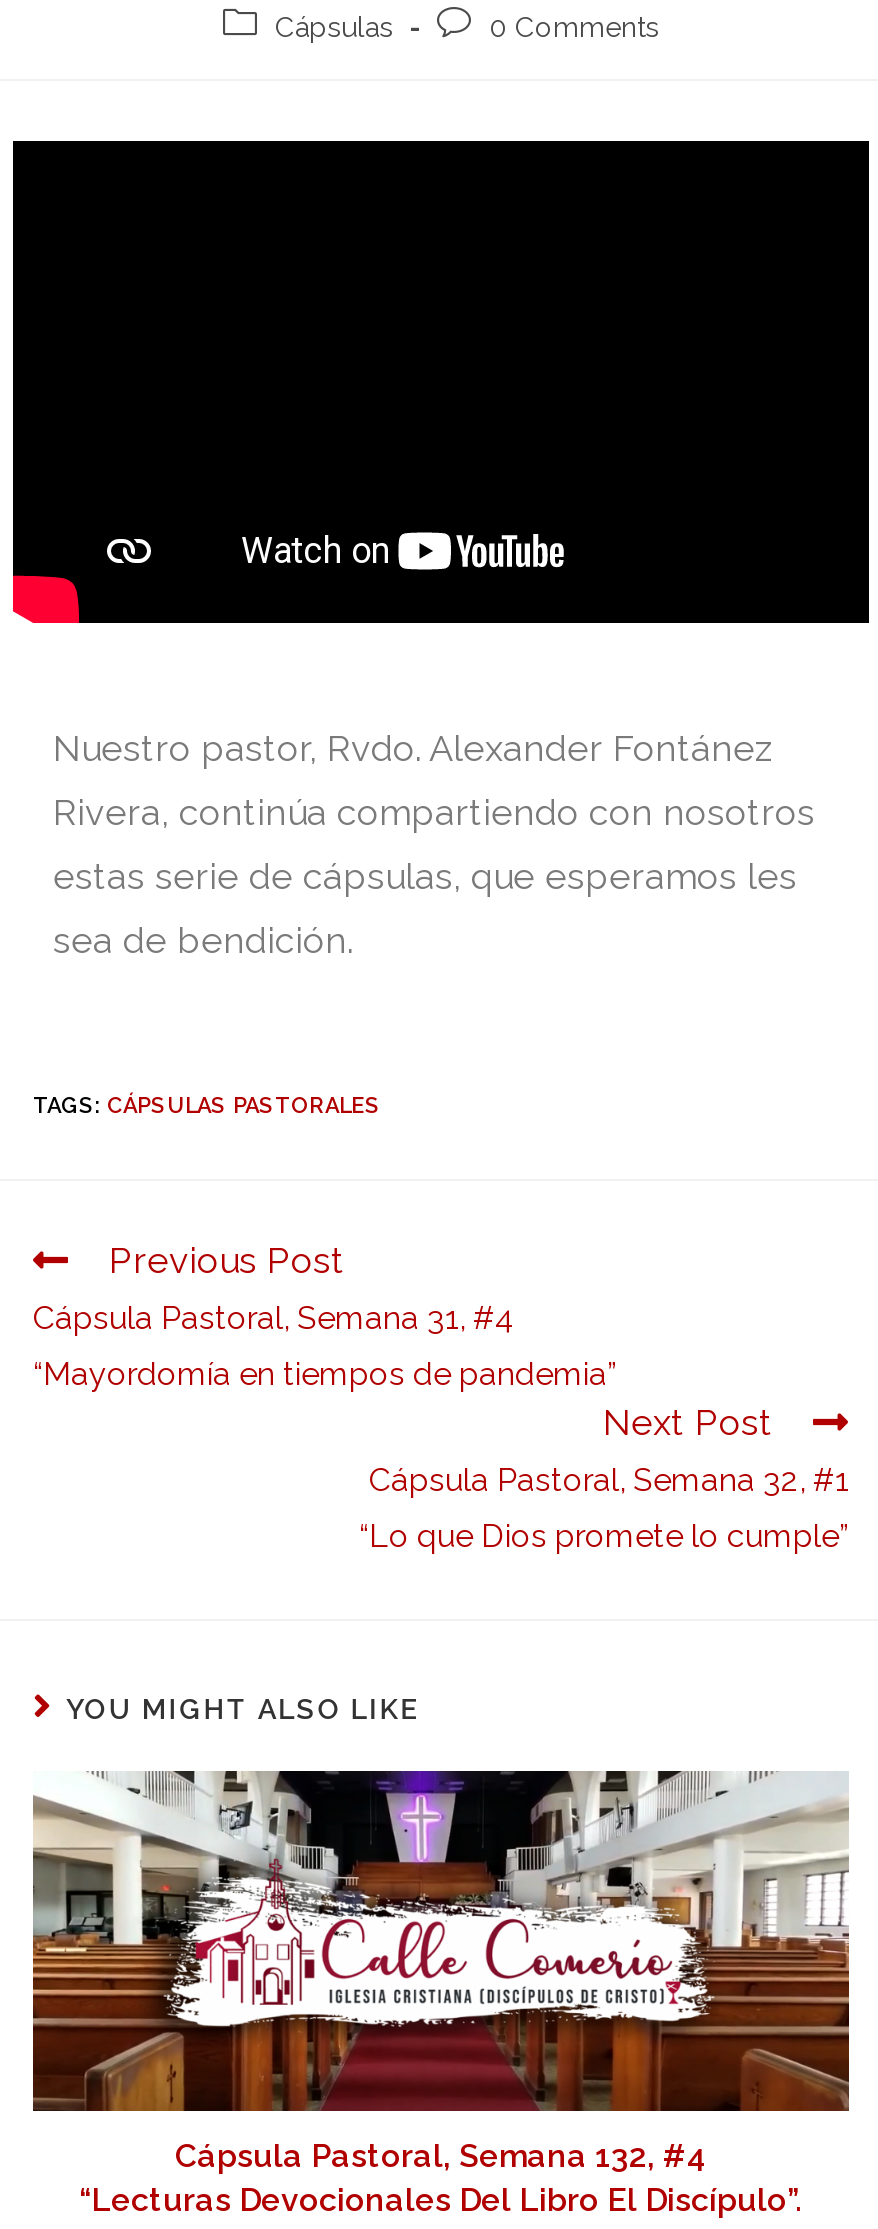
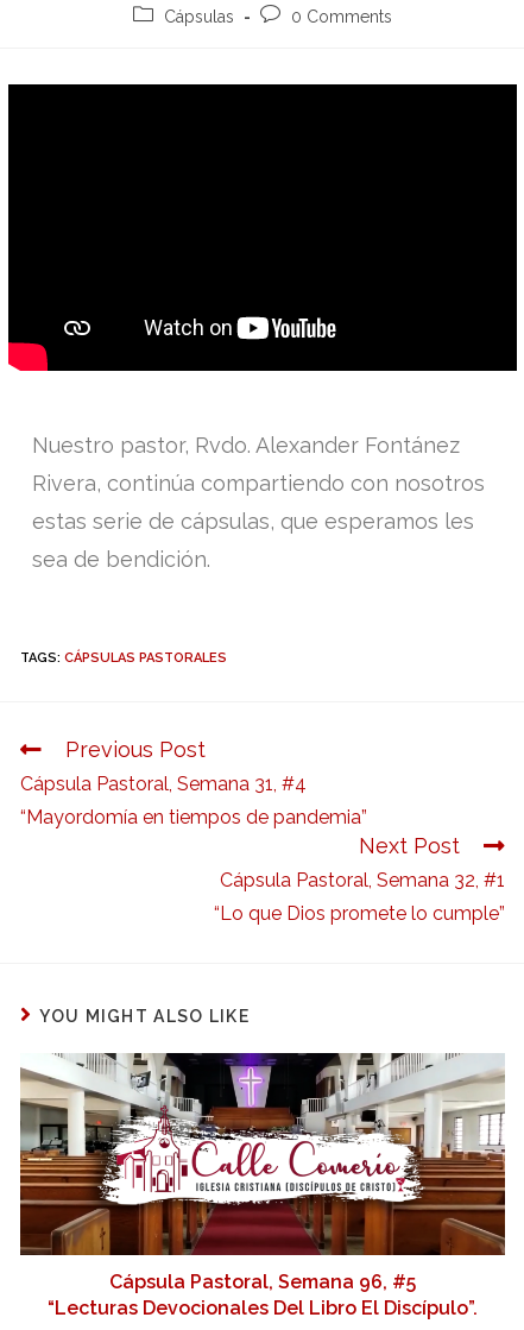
- Cápsula Pastoral, Semana 132, #4
+ Cápsula Pastoral, Semana 96, #5
